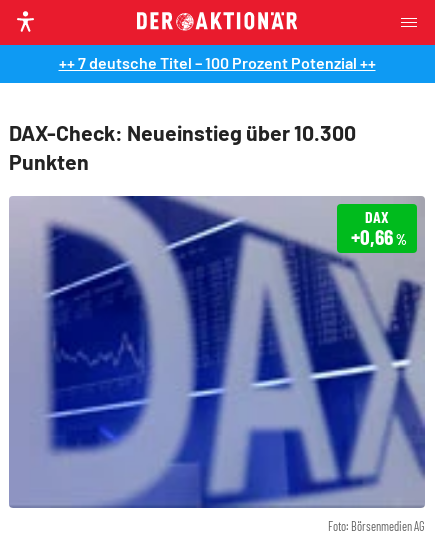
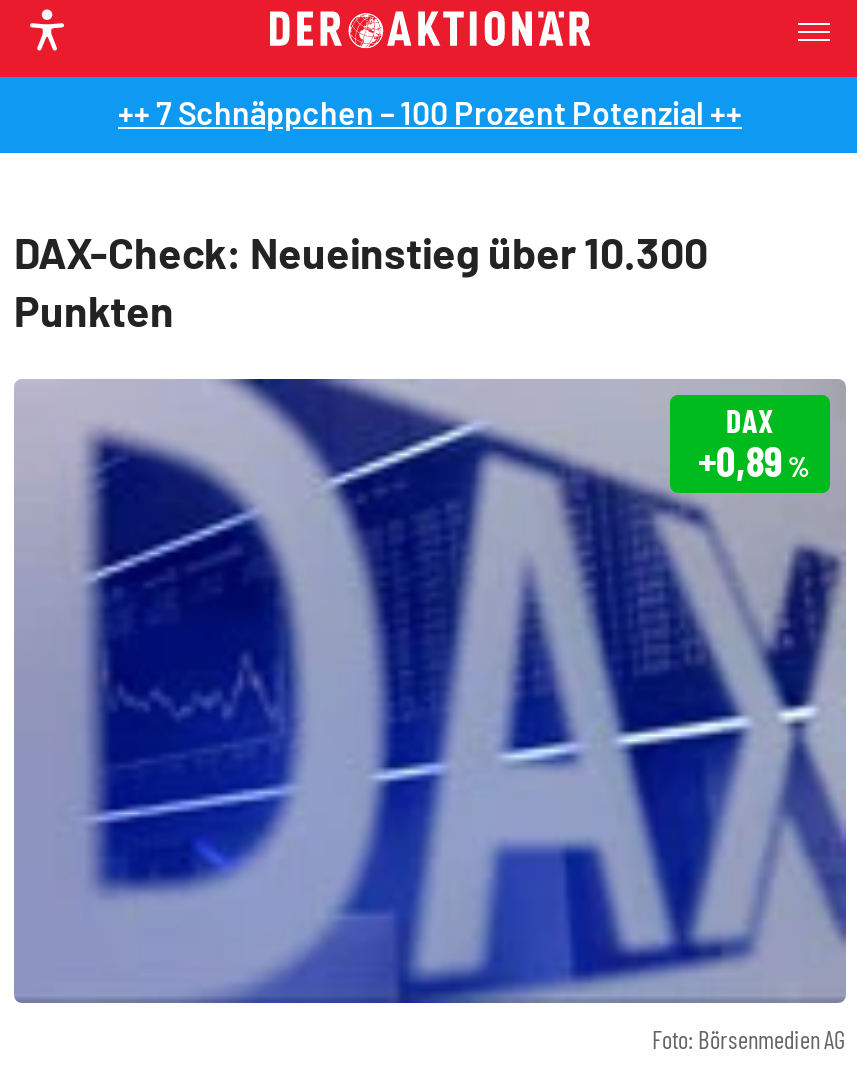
- ++ 7 deutsche Titel – 100 Prozent Potenzial ++
+ ++ 7 Schnäppchen – 100 Prozent Potenzial ++

- +0,66 %
+ +0,89 %
